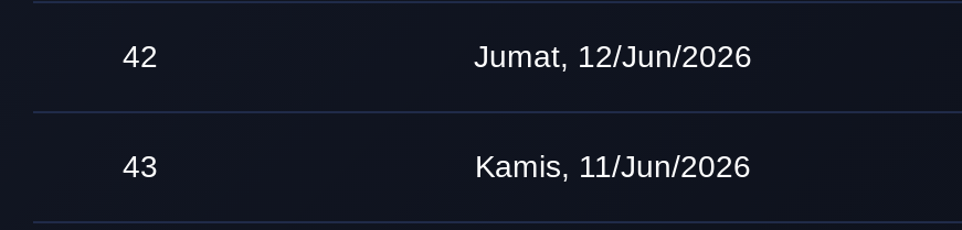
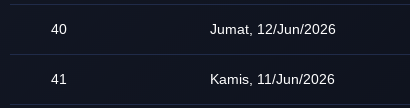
- 42
+ 40

- 43
+ 41
